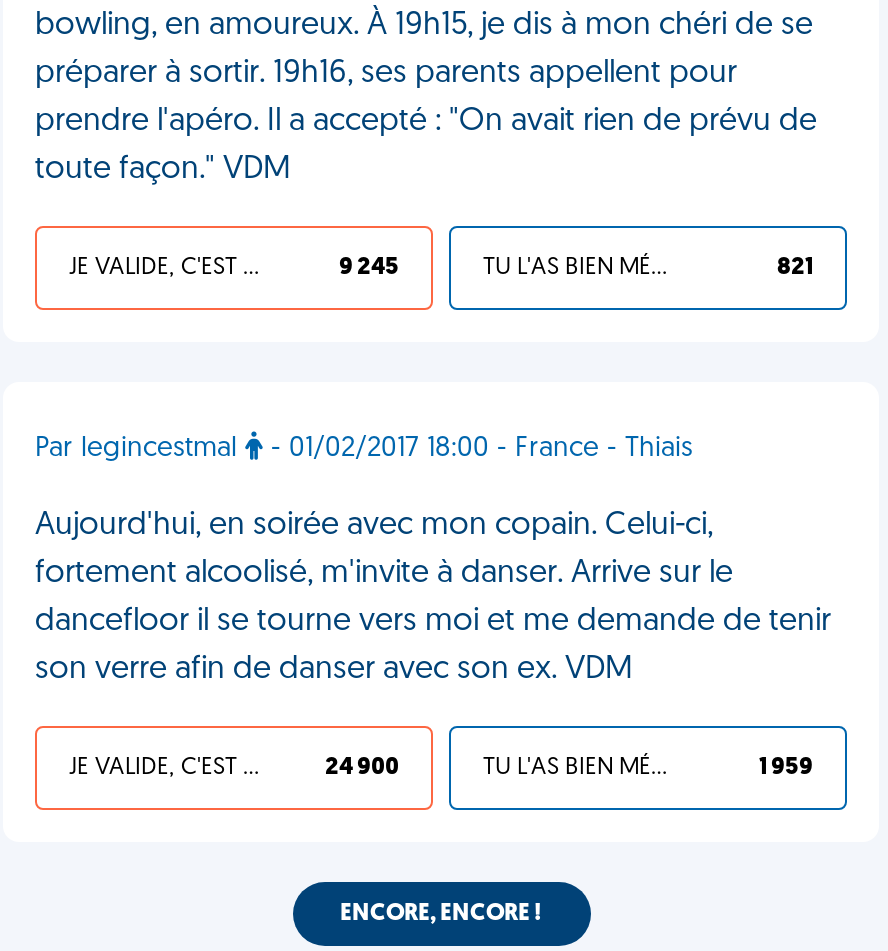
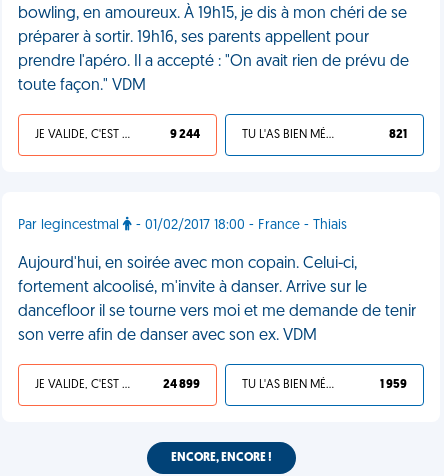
- 9 245
+ 9 244

- 24 900
+ 24 899
